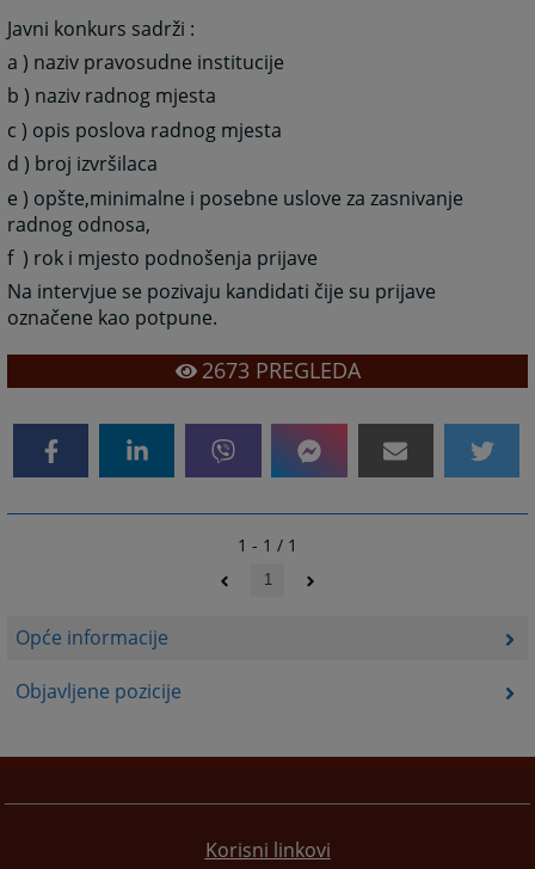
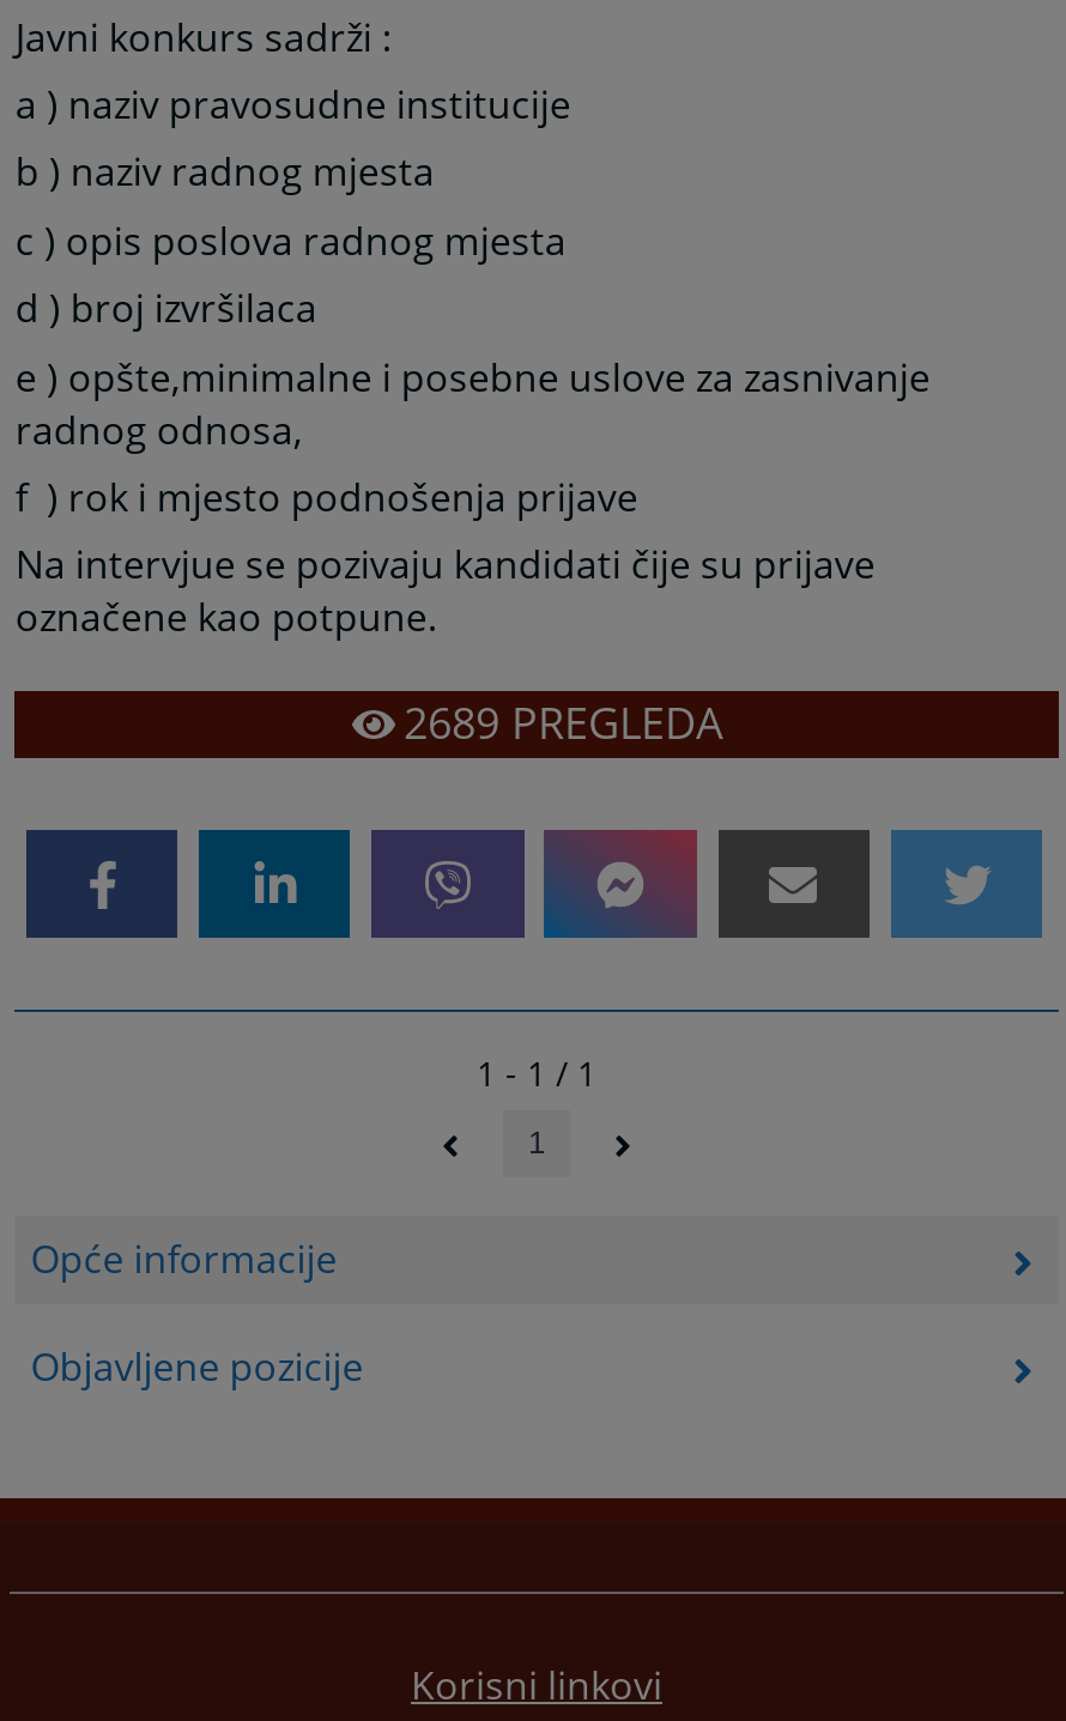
- 2673 PREGLEDA
+ 2689 PREGLEDA
